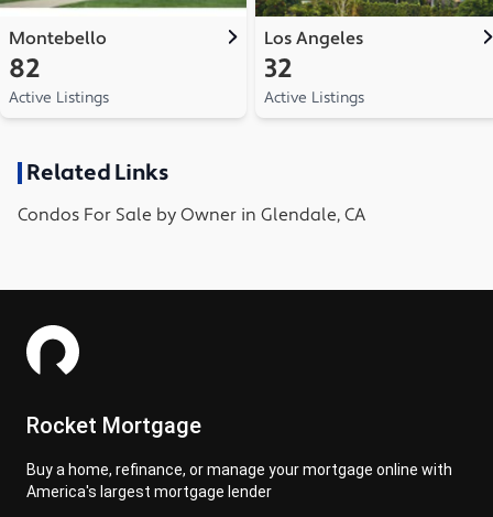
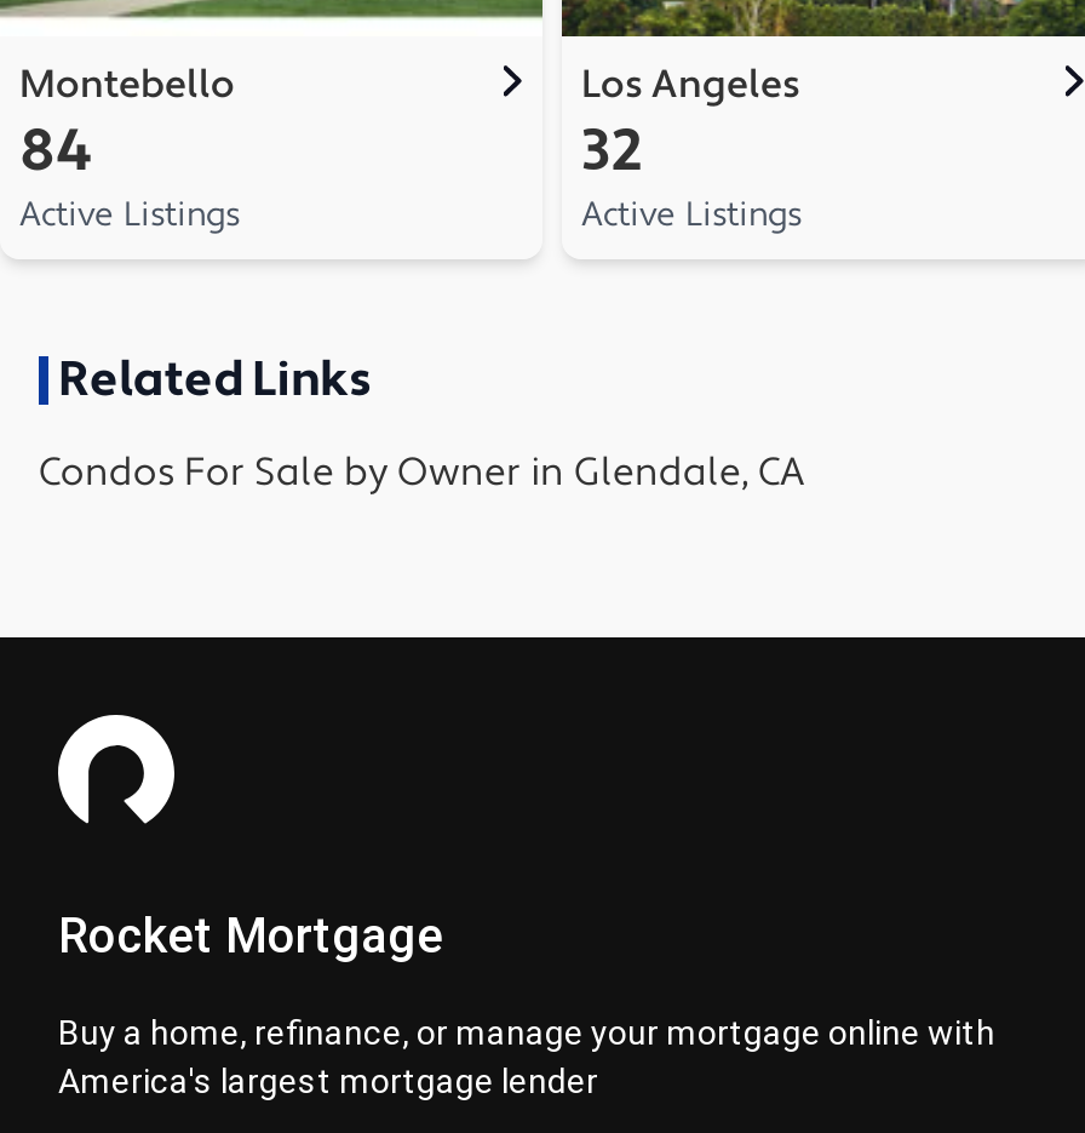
- 82
+ 84
